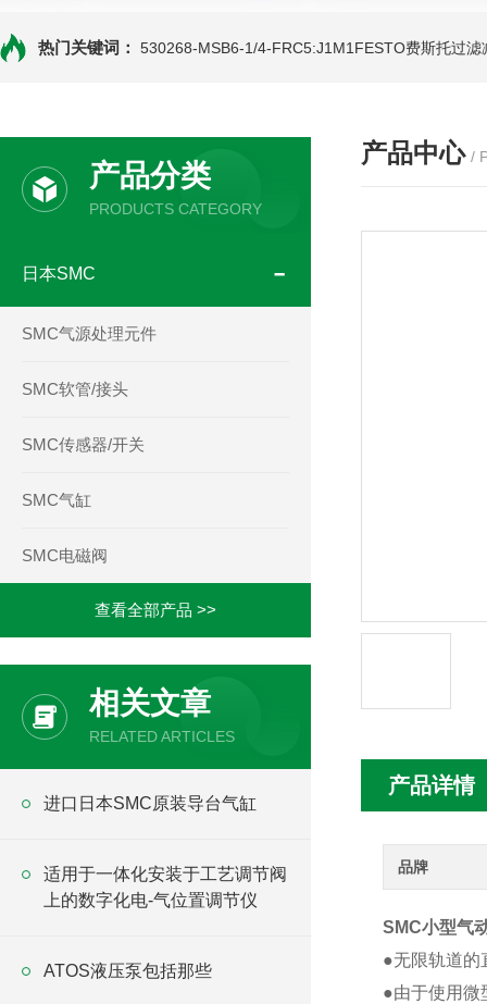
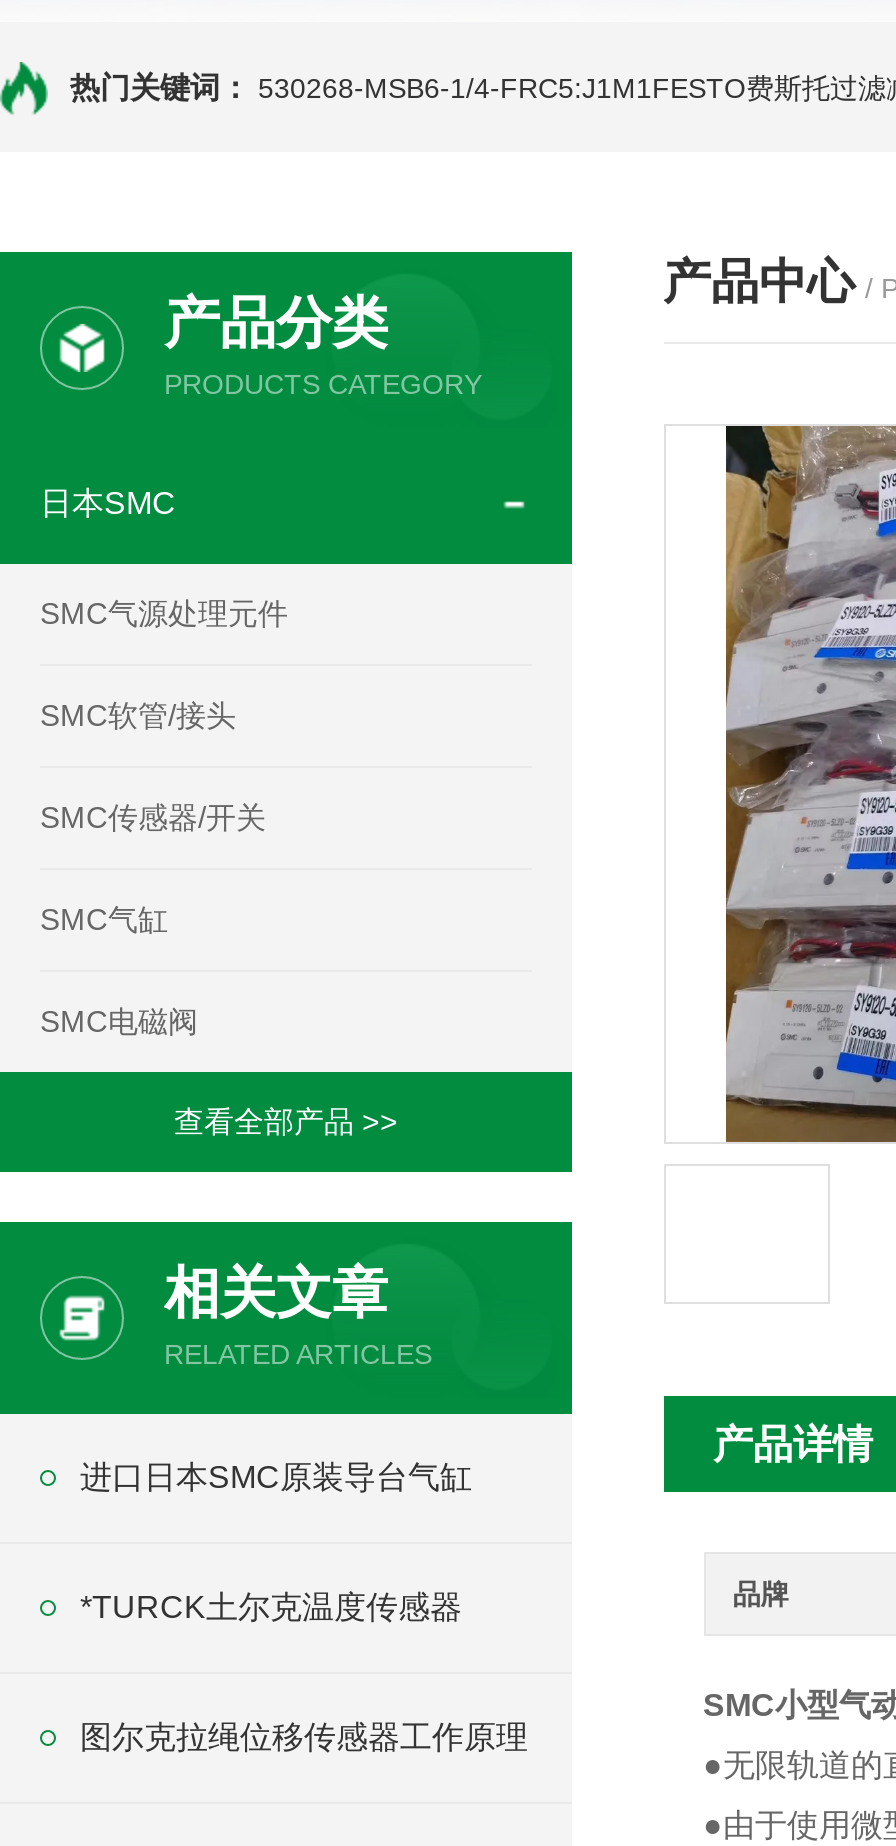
+ [image]

- 适用于一体化安装于工艺调节阀
- 上的数字化电-气位置调节仪
+ *TURCK土尔克温度传感器

- ATOS液压泵包括那些
+ 图尔克拉绳位移传感器工作原理
